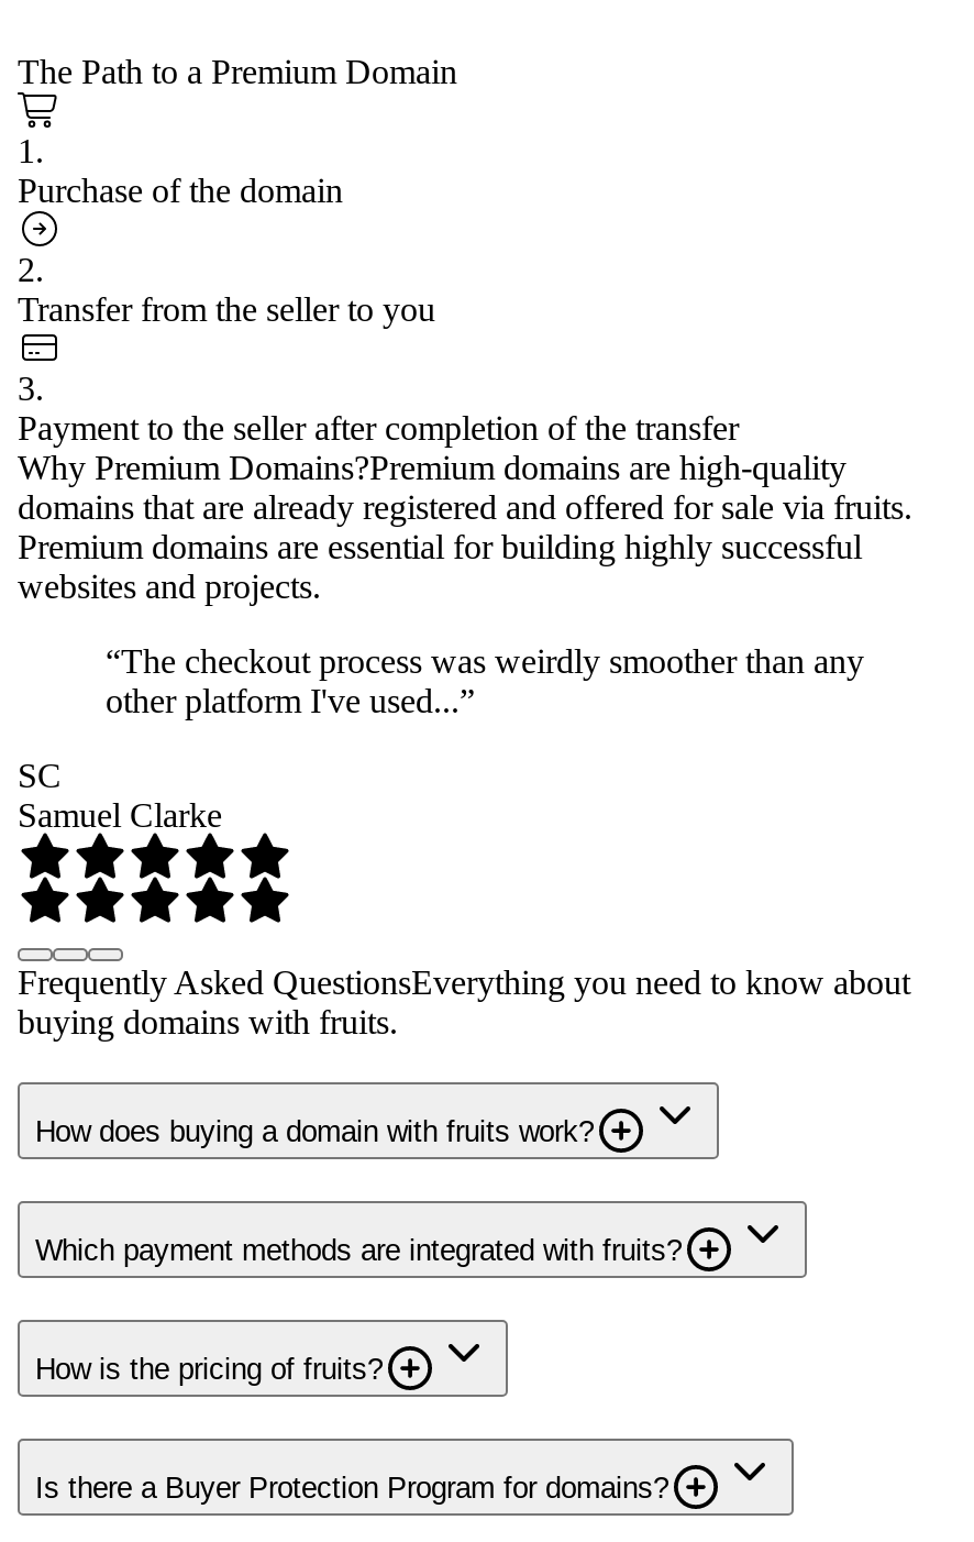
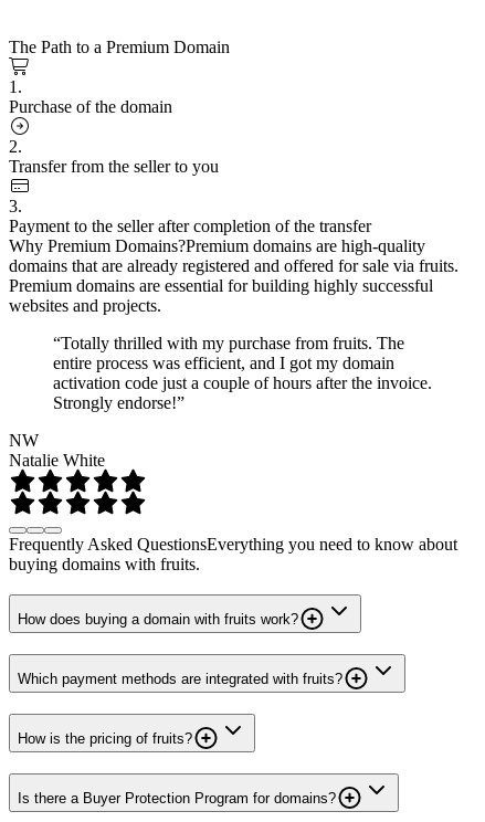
- “The checkout process was weirdly smoother than any
- other platform I've used...”
+ “Totally thrilled with my purchase from fruits. The
+ entire process was efficient, and I got my domain
+ activation code just a couple of hours after the invoice.
+ Strongly endorse!”

- SC
- Samuel Clarke
+ NW
+ Natalie White
